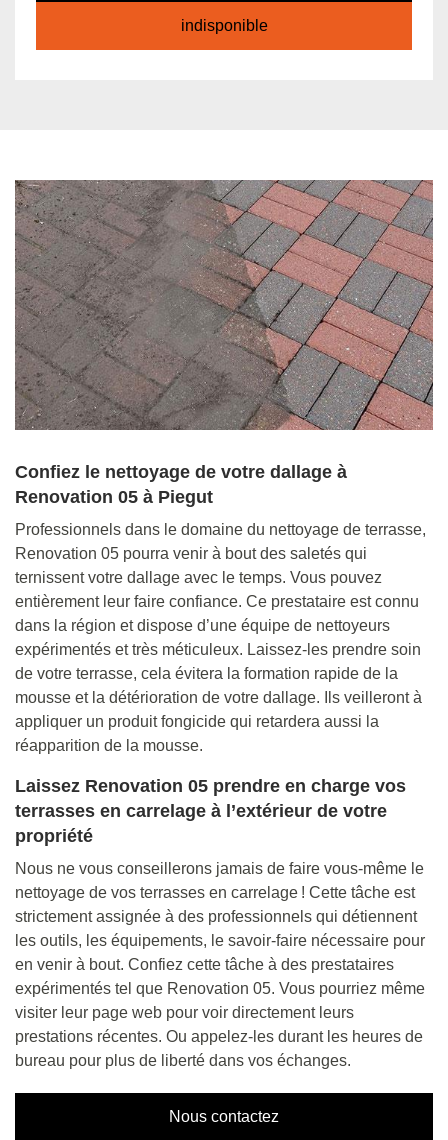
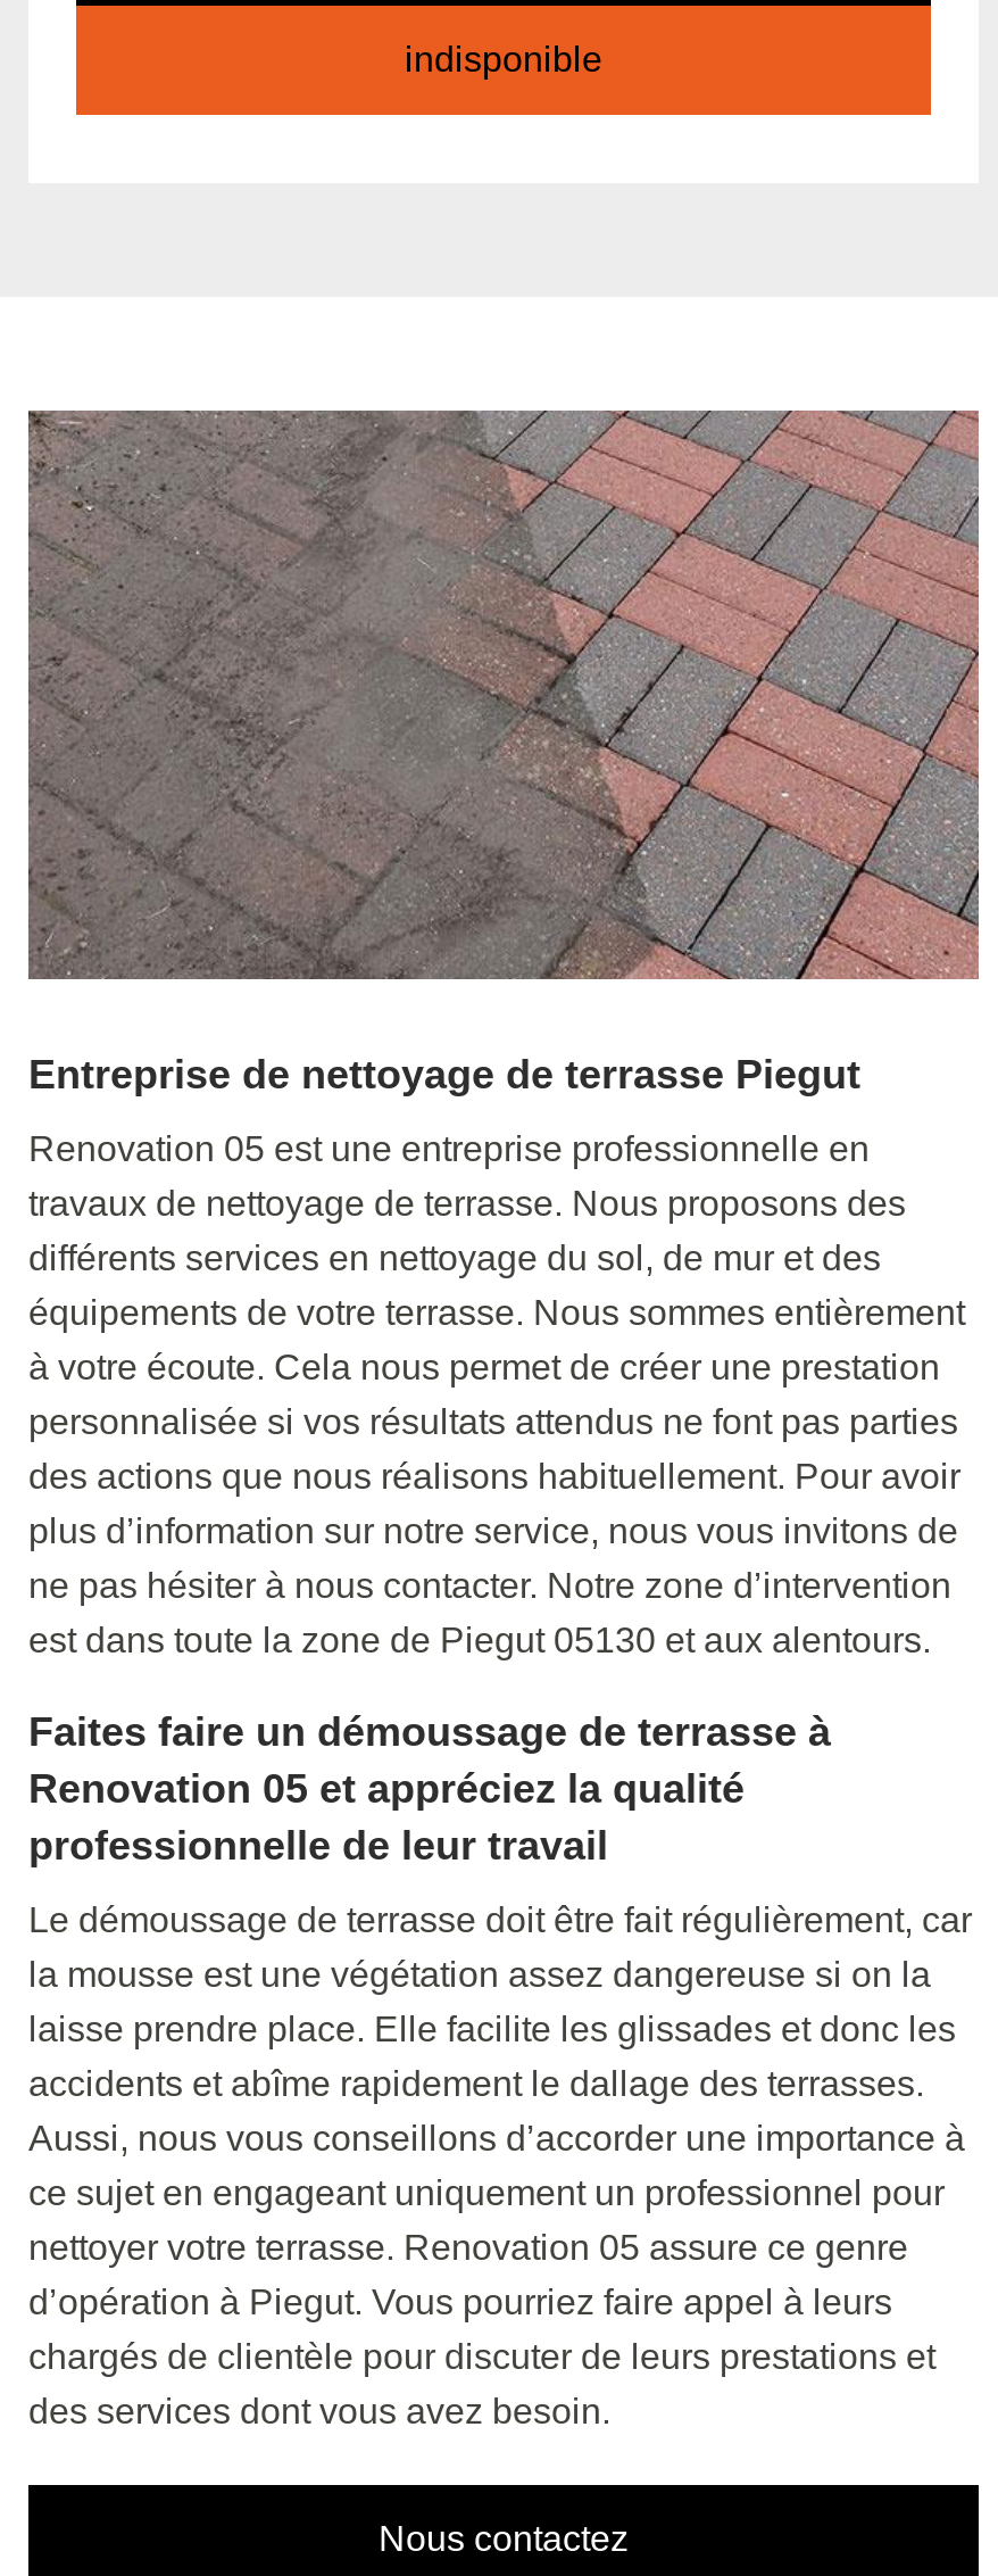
- Confiez le nettoyage de votre dallage à
- Renovation 05 à Piegut
+ Entreprise de nettoyage de terrasse Piegut

- Professionnels dans le domaine du nettoyage de terrasse,
- Renovation 05 pourra venir à bout des saletés qui
- ternissent votre dallage avec le temps. Vous pouvez
- entièrement leur faire confiance. Ce prestataire est connu
- dans la région et dispose d’une équipe de nettoyeurs
- expérimentés et très méticuleux. Laissez-les prendre soin
- de votre terrasse, cela évitera la formation rapide de la
- mousse et la détérioration de votre dallage. Ils veilleront à
- appliquer un produit fongicide qui retardera aussi la
- réapparition de la mousse.
+ Renovation 05 est une entreprise professionnelle en
+ travaux de nettoyage de terrasse. Nous proposons des
+ différents services en nettoyage du sol, de mur et des
+ équipements de votre terrasse. Nous sommes entièrement
+ à votre écoute. Cela nous permet de créer une prestation
+ personnalisée si vos résultats attendus ne font pas parties
+ des actions que nous réalisons habituellement. Pour avoir
+ plus d’information sur notre service, nous vous invitons de
+ ne pas hésiter à nous contacter. Notre zone d’intervention
+ est dans toute la zone de Piegut 05130 et aux alentours.

- Laissez Renovation 05 prendre en charge vos
- terrasses en carrelage à l’extérieur de votre
- propriété
+ Faites faire un démoussage de terrasse à
+ Renovation 05 et appréciez la qualité
+ professionnelle de leur travail

- Nous ne vous conseillerons jamais de faire vous-même le
- nettoyage de vos terrasses en carrelage ! Cette tâche est
- strictement assignée à des professionnels qui détiennent
- les outils, les équipements, le savoir-faire nécessaire pour
- en venir à bout. Confiez cette tâche à des prestataires
- expérimentés tel que Renovation 05. Vous pourriez même
- visiter leur page web pour voir directement leurs
- prestations récentes. Ou appelez-les durant les heures de
- bureau pour plus de liberté dans vos échanges.
+ Le démoussage de terrasse doit être fait régulièrement, car
+ la mousse est une végétation assez dangereuse si on la
+ laisse prendre place. Elle facilite les glissades et donc les
+ accidents et abîme rapidement le dallage des terrasses.
+ Aussi, nous vous conseillons d’accorder une importance à
+ ce sujet en engageant uniquement un professionnel pour
+ nettoyer votre terrasse. Renovation 05 assure ce genre
+ d’opération à Piegut. Vous pourriez faire appel à leurs
+ chargés de clientèle pour discuter de leurs prestations et
+ des services dont vous avez besoin.
